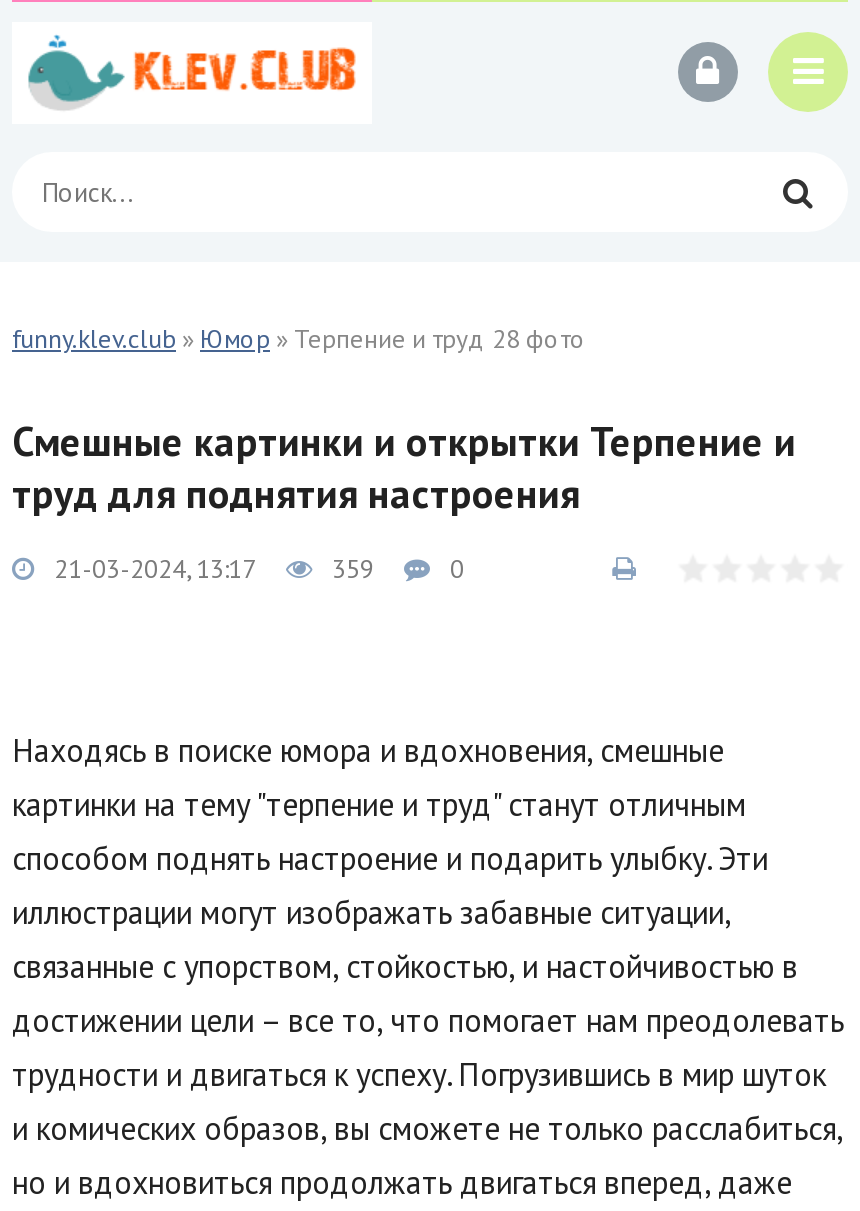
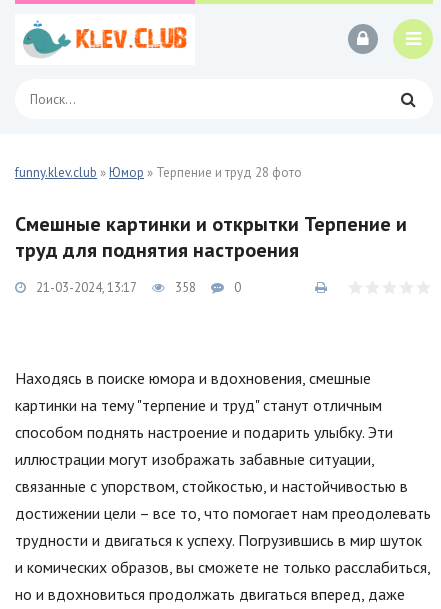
- 359
+ 358
